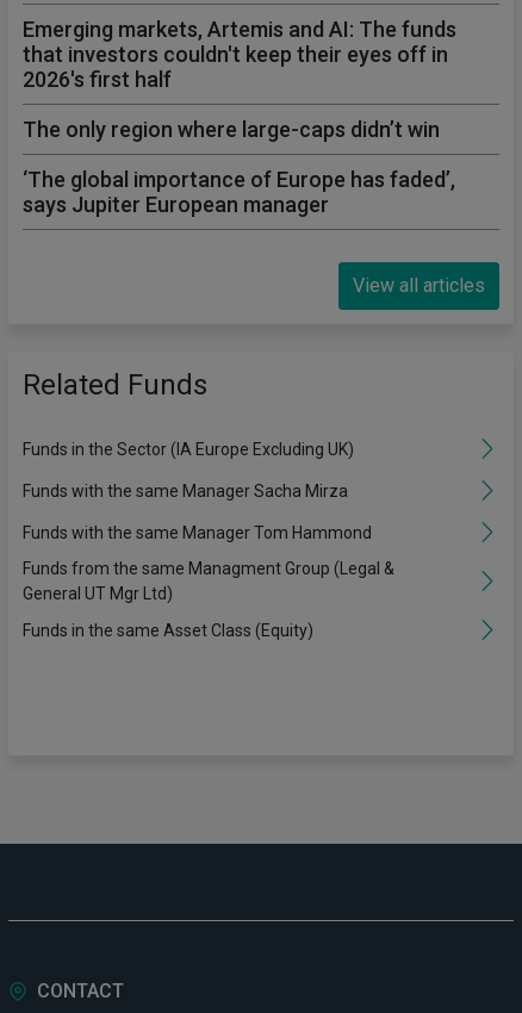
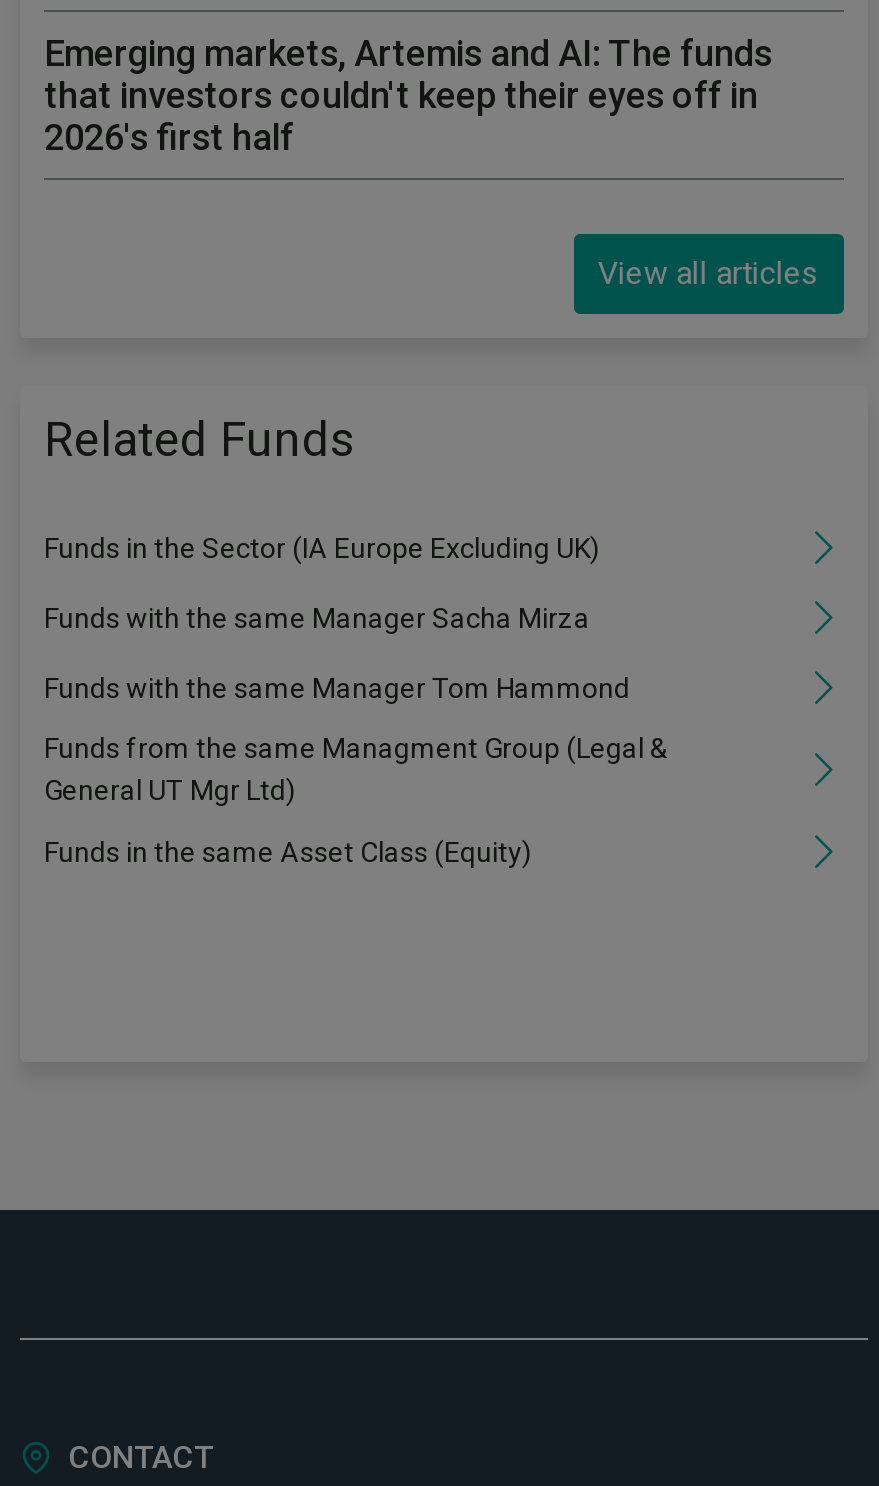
- The only region where large-caps didn’t win
- ‘The global importance of Europe has faded’,
- says Jupiter European manager
